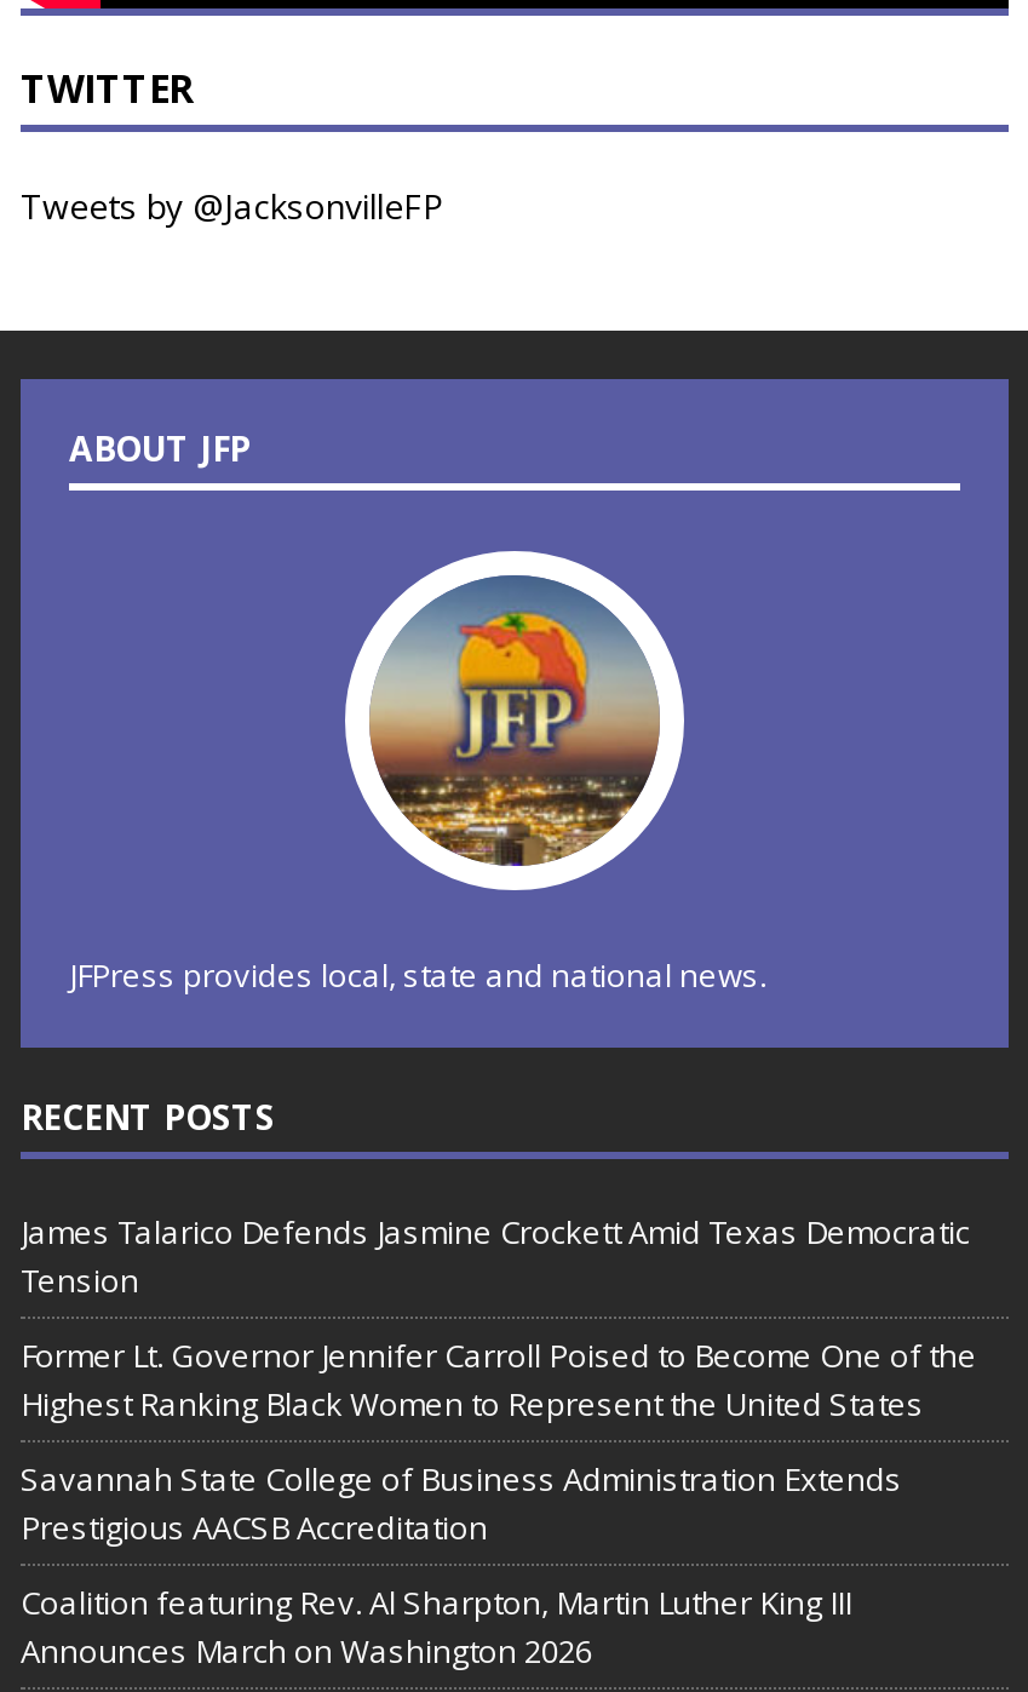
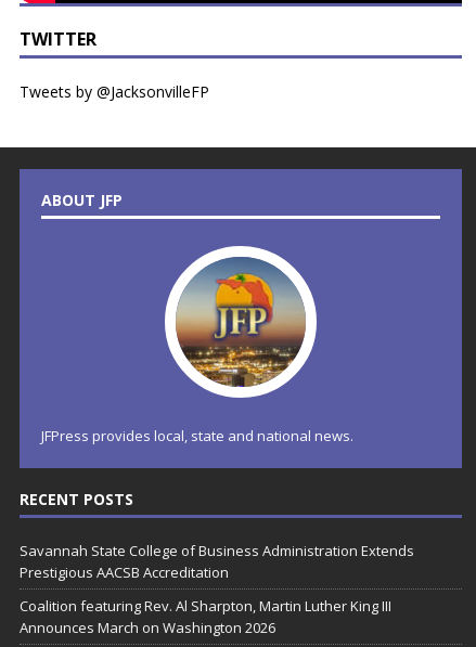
- James Talarico Defends Jasmine Crockett Amid Texas Democratic
- Tension
- Former Lt. Governor Jennifer Carroll Poised to Become One of the
- Highest Ranking Black Women to Represent the United States
